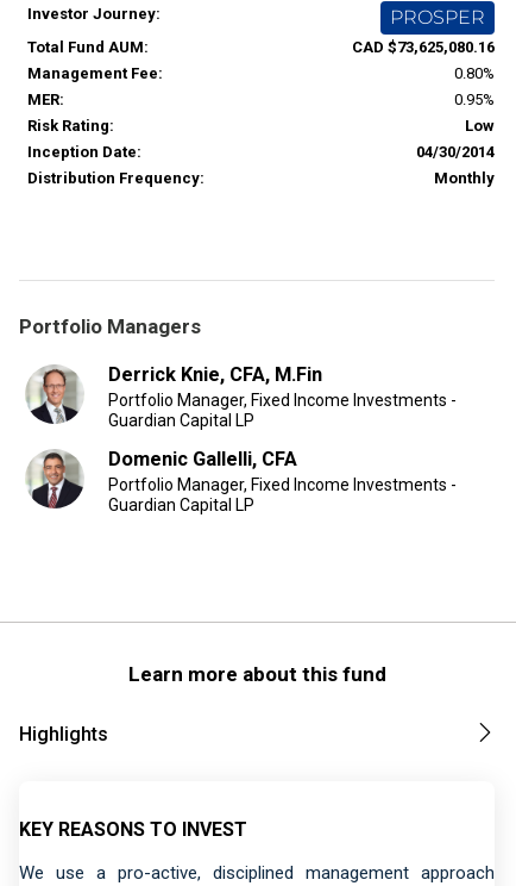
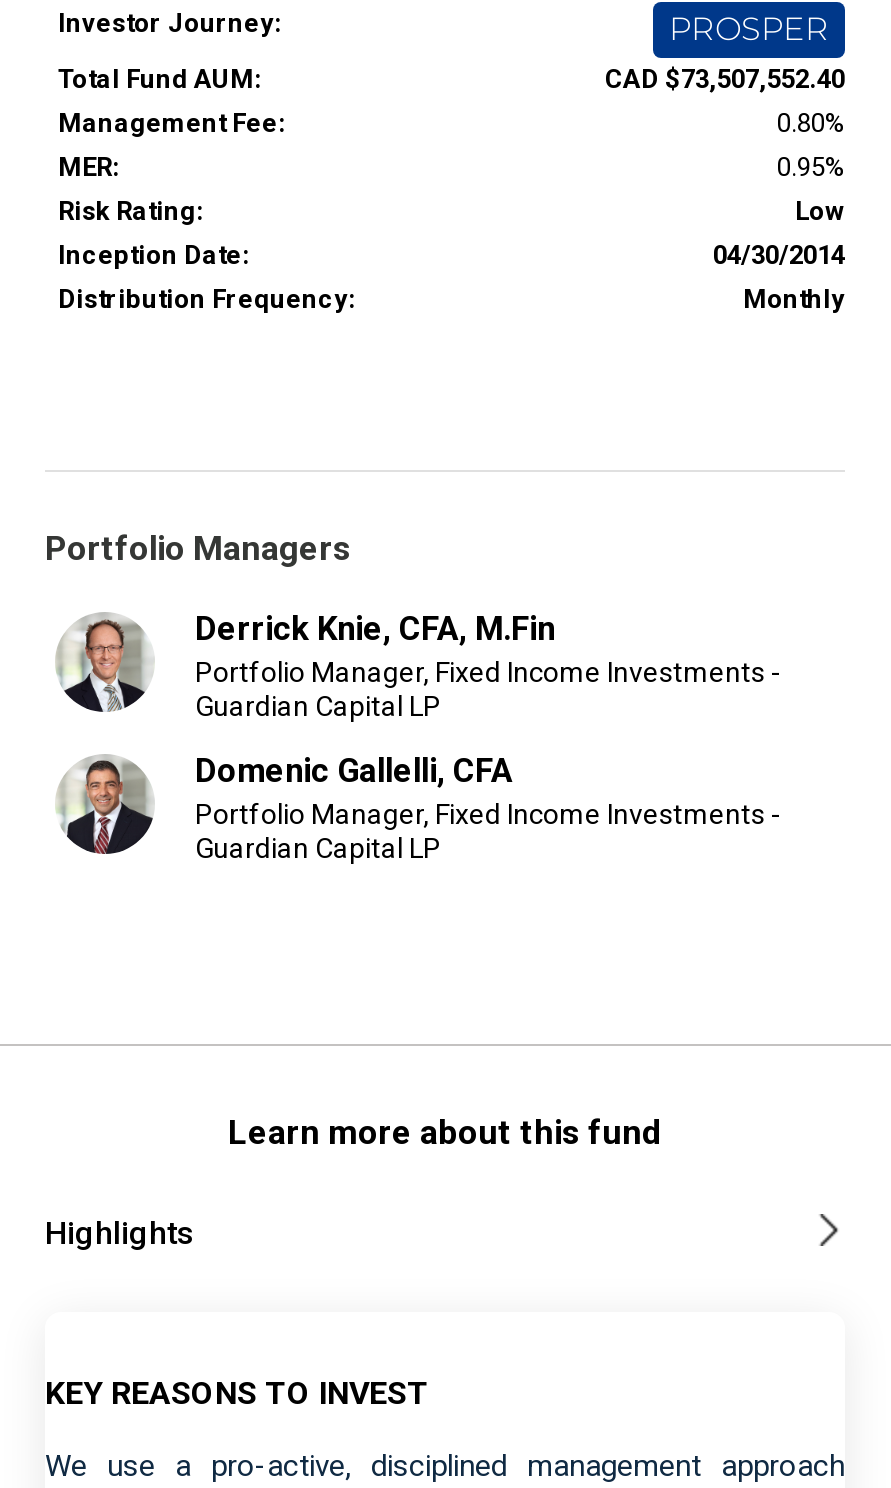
- CAD $73,625,080.16
+ CAD $73,507,552.40
